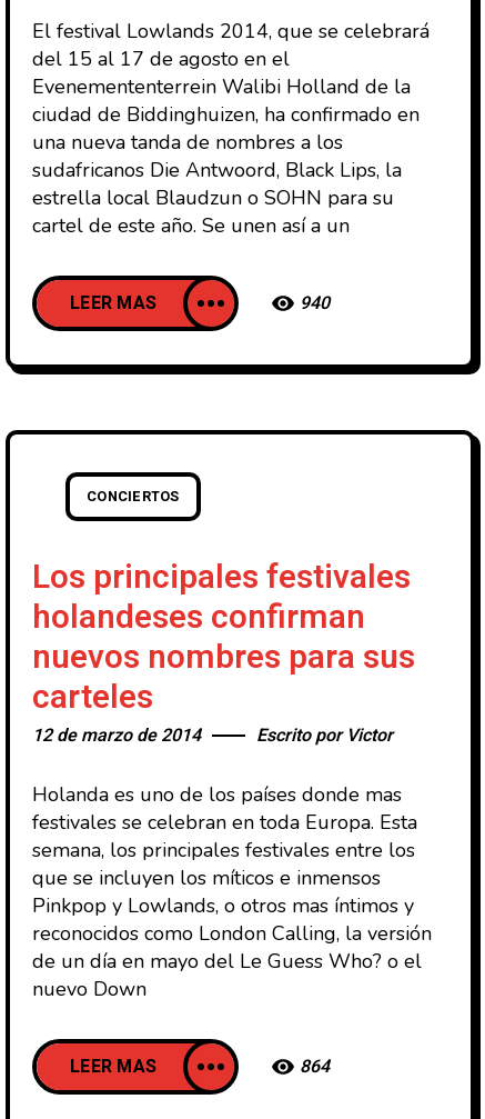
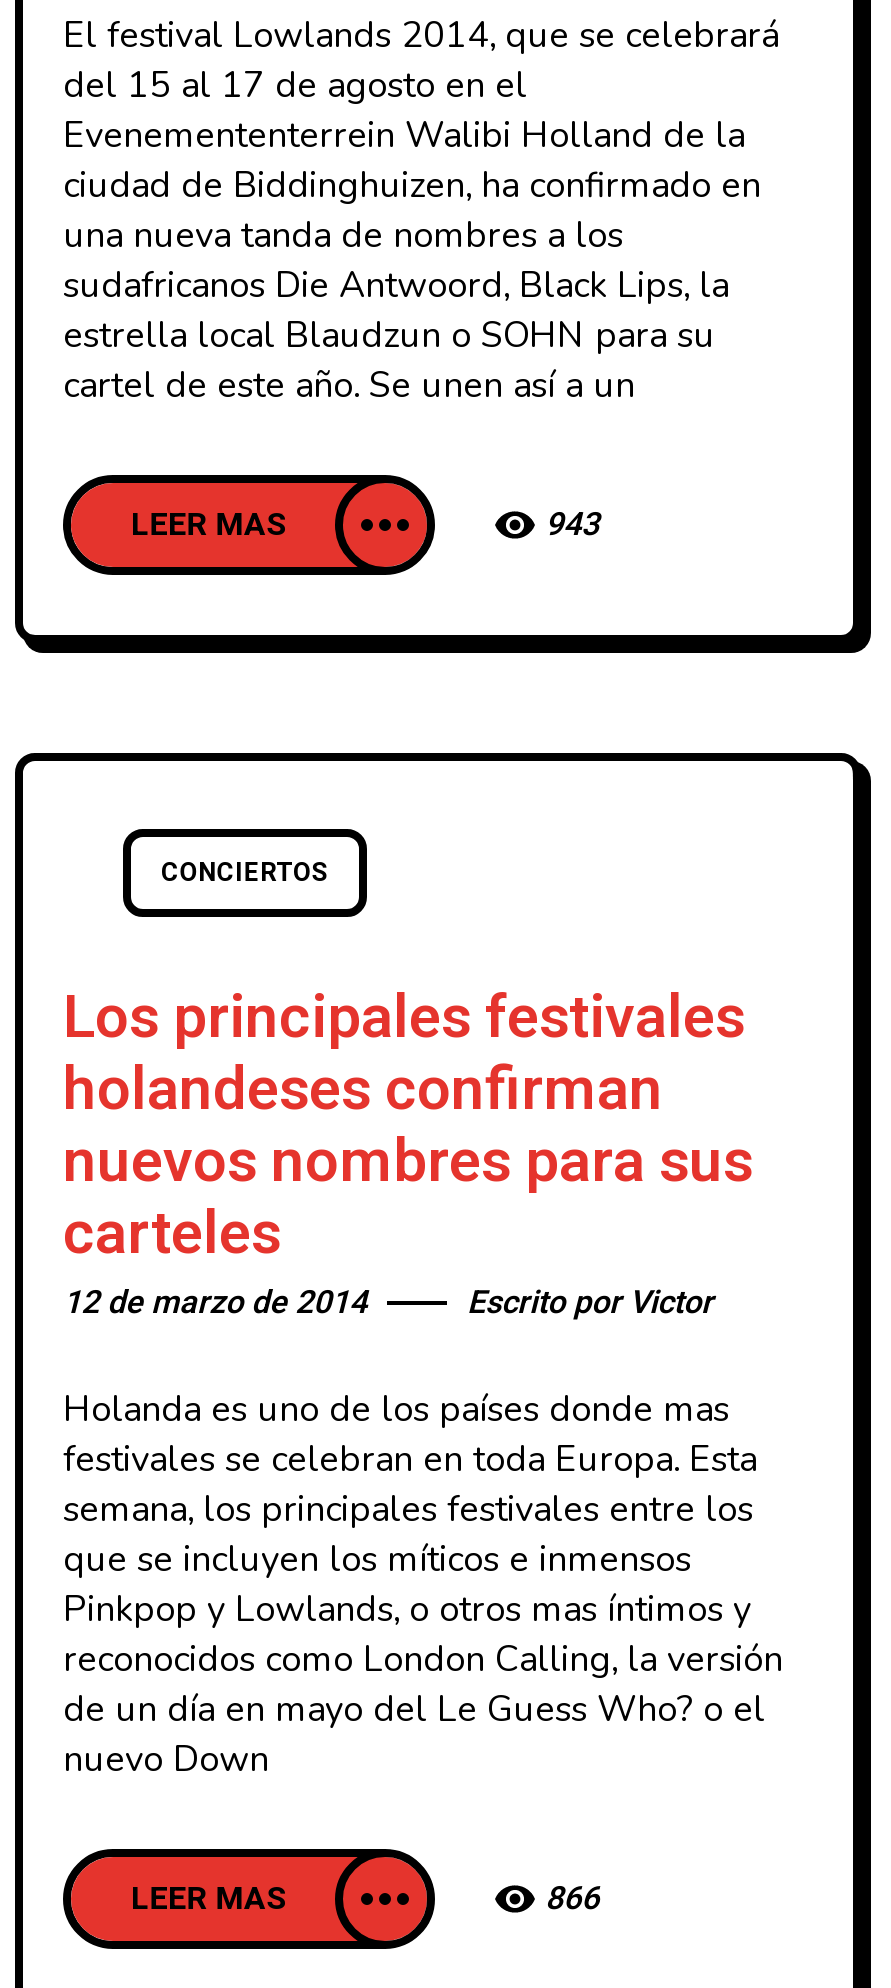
- 940
+ 943

- 864
+ 866
